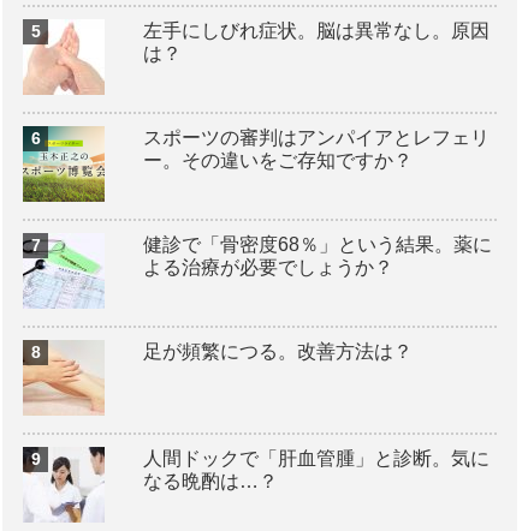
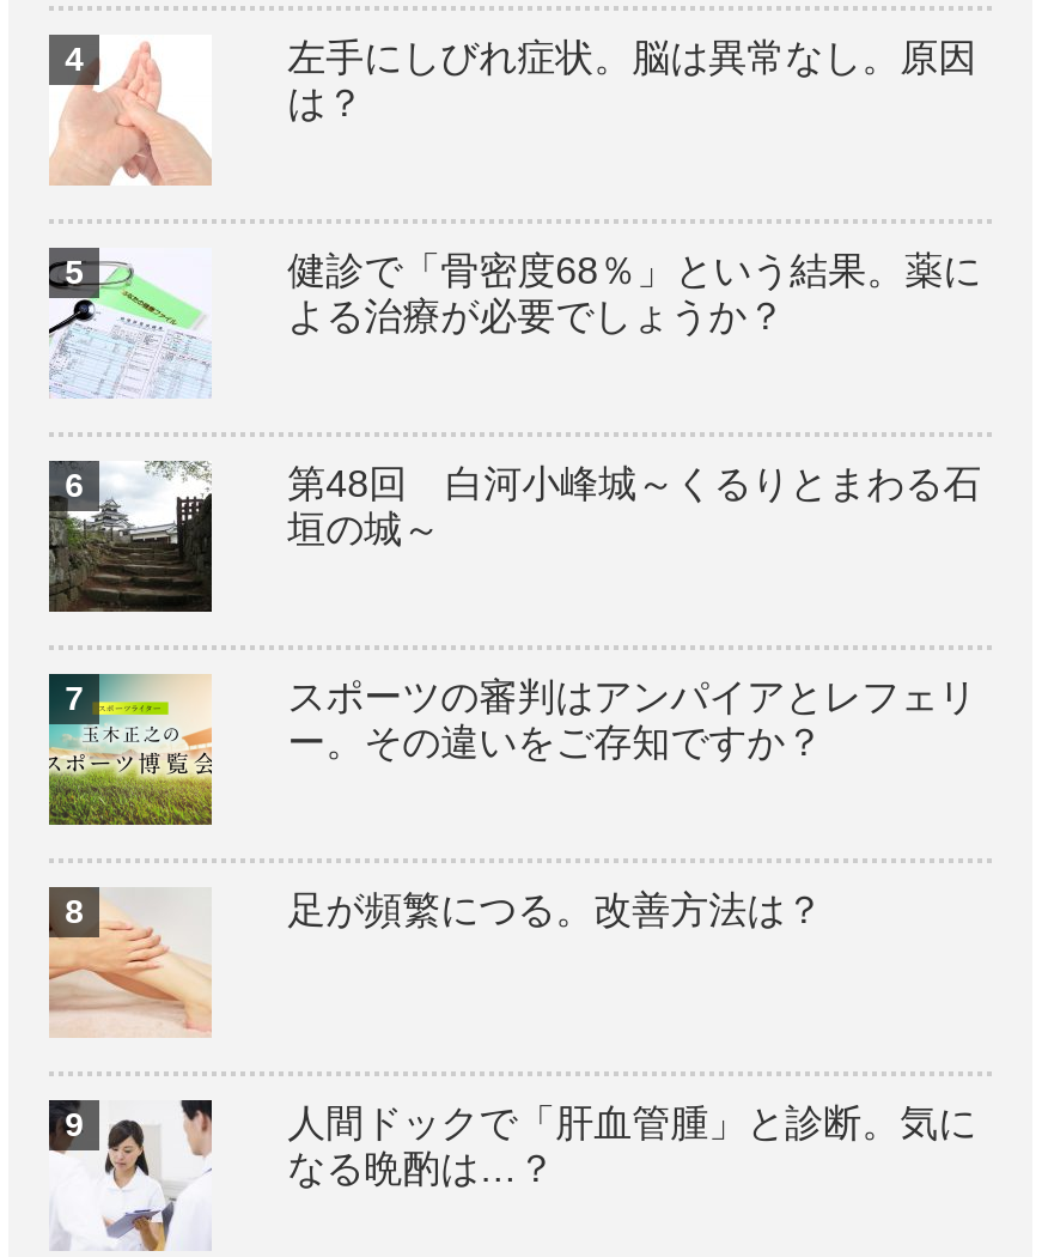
+ [image]
+ 第48回 白河小峰城～くるりとまわる石
+ 垣の城～

moved down: [image] | スポーツの審判はアンパイアとレフェリ | ー。その違いをご存知ですか？

moved up: [image] | 健診で「骨密度68％」という結果。薬に | よる治療が必要でしょうか？
